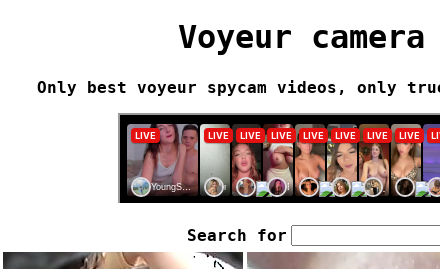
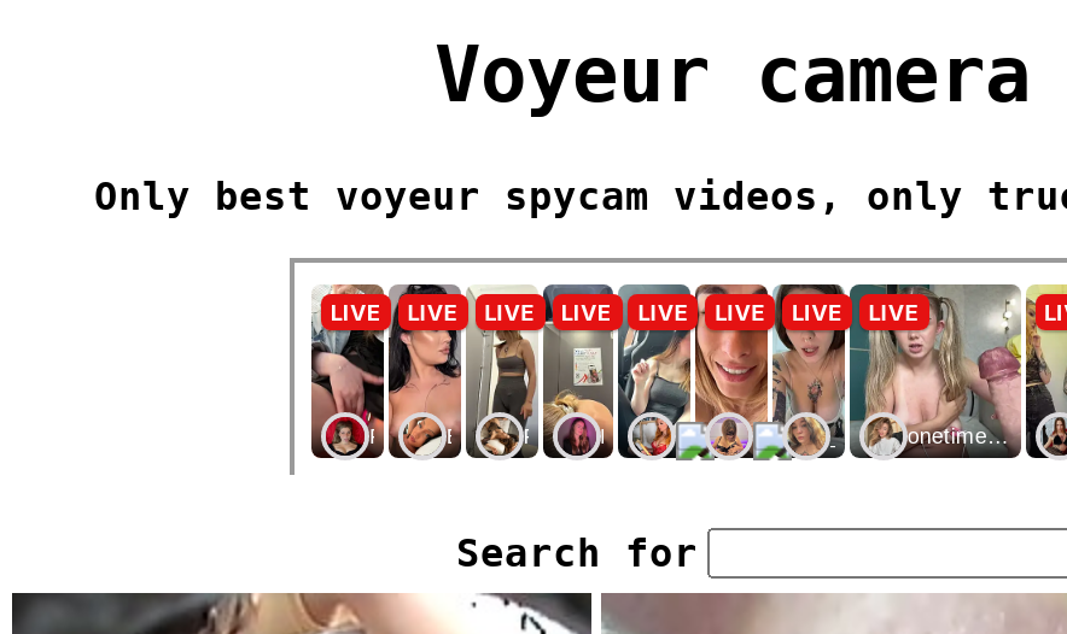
- [image]
+ [image]
